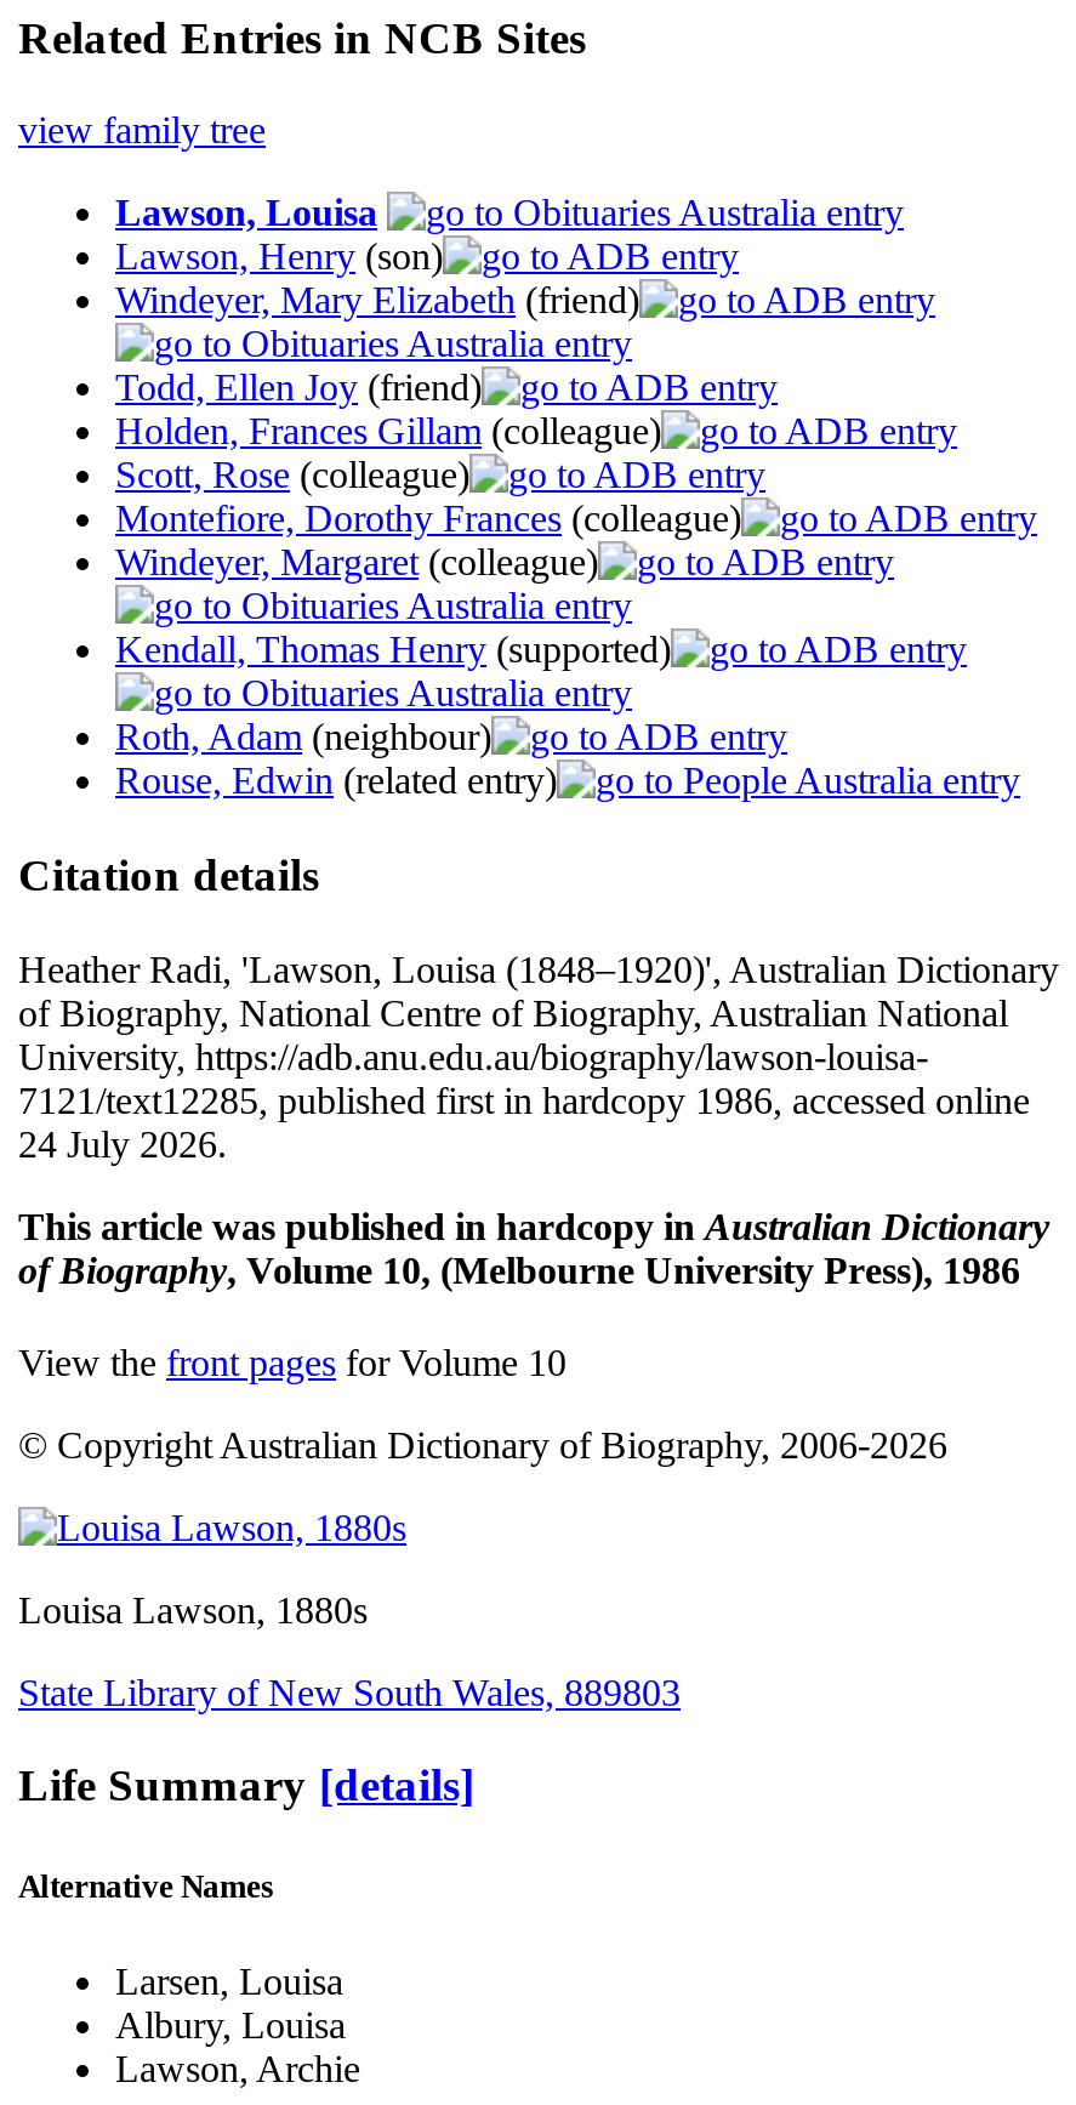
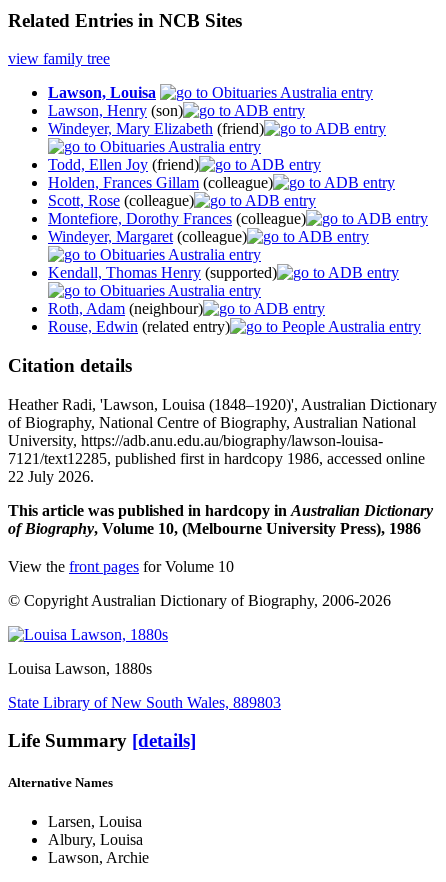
- 24 July 2026.
+ 22 July 2026.
